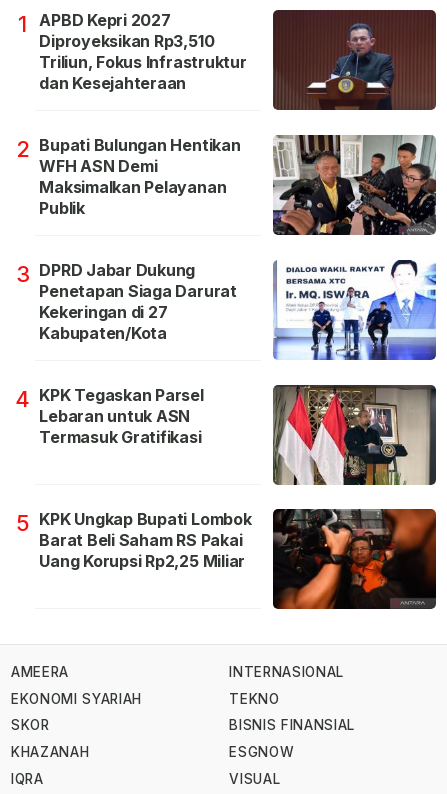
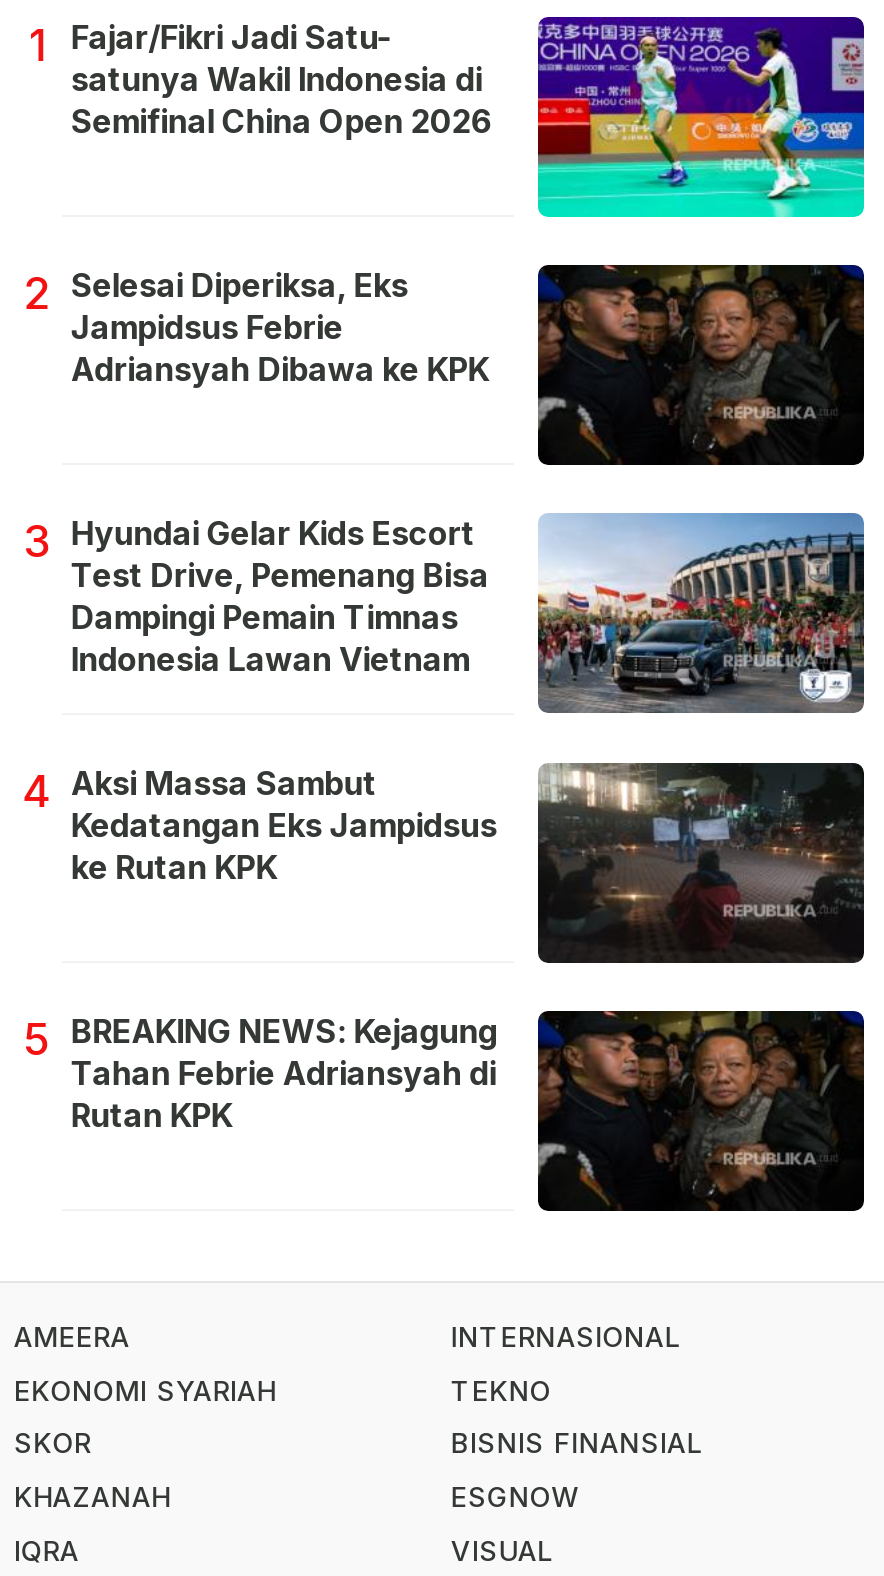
- [image]
- APBD Kepri 2027
- Diproyeksikan Rp3,510
- Triliun, Fokus Infrastruktur
- dan Kesejahteraan
+ [image]
+ Fajar/Fikri Jadi Satu-
+ satunya Wakil Indonesia di
+ Semifinal China Open 2026

- [image]
- 2 Bupati Bulungan Hentikan
- WFH ASN Demi
- Maksimalkan Pelayanan
- Publik
+ [image]
+ 2 Selesai Diperiksa, Eks
+ Jampidsus Febrie
+ Adriansyah Dibawa ke KPK

- [image]
- 3 DPRD Jabar Dukung
- Penetapan Siaga Darurat
- Kekeringan di 27
- Kabupaten/Kota
+ [image]
+ 3 Hyundai Gelar Kids Escort
+ Test Drive, Pemenang Bisa
+ Dampingi Pemain Timnas
+ Indonesia Lawan Vietnam

- 4 KPK Tegaskan Parsel
- Lebaran untuk ASN
- Termasuk Gratifikasi
+ 4 Aksi Massa Sambut
+ Kedatangan Eks Jampidsus
+ ke Rutan KPK

- [image]
+ [image]

- [image]
- 5 KPK Ungkap Bupati Lombok
- Barat Beli Saham RS Pakai
- Uang Korupsi Rp2,25 Miliar
+ [image]
+ 5 BREAKING NEWS: Kejagung
+ Tahan Febrie Adriansyah di
+ Rutan KPK
